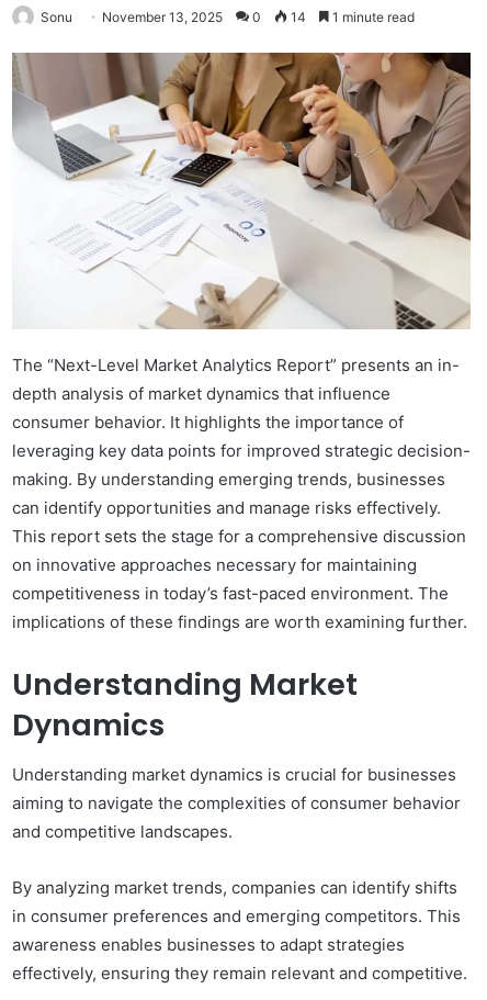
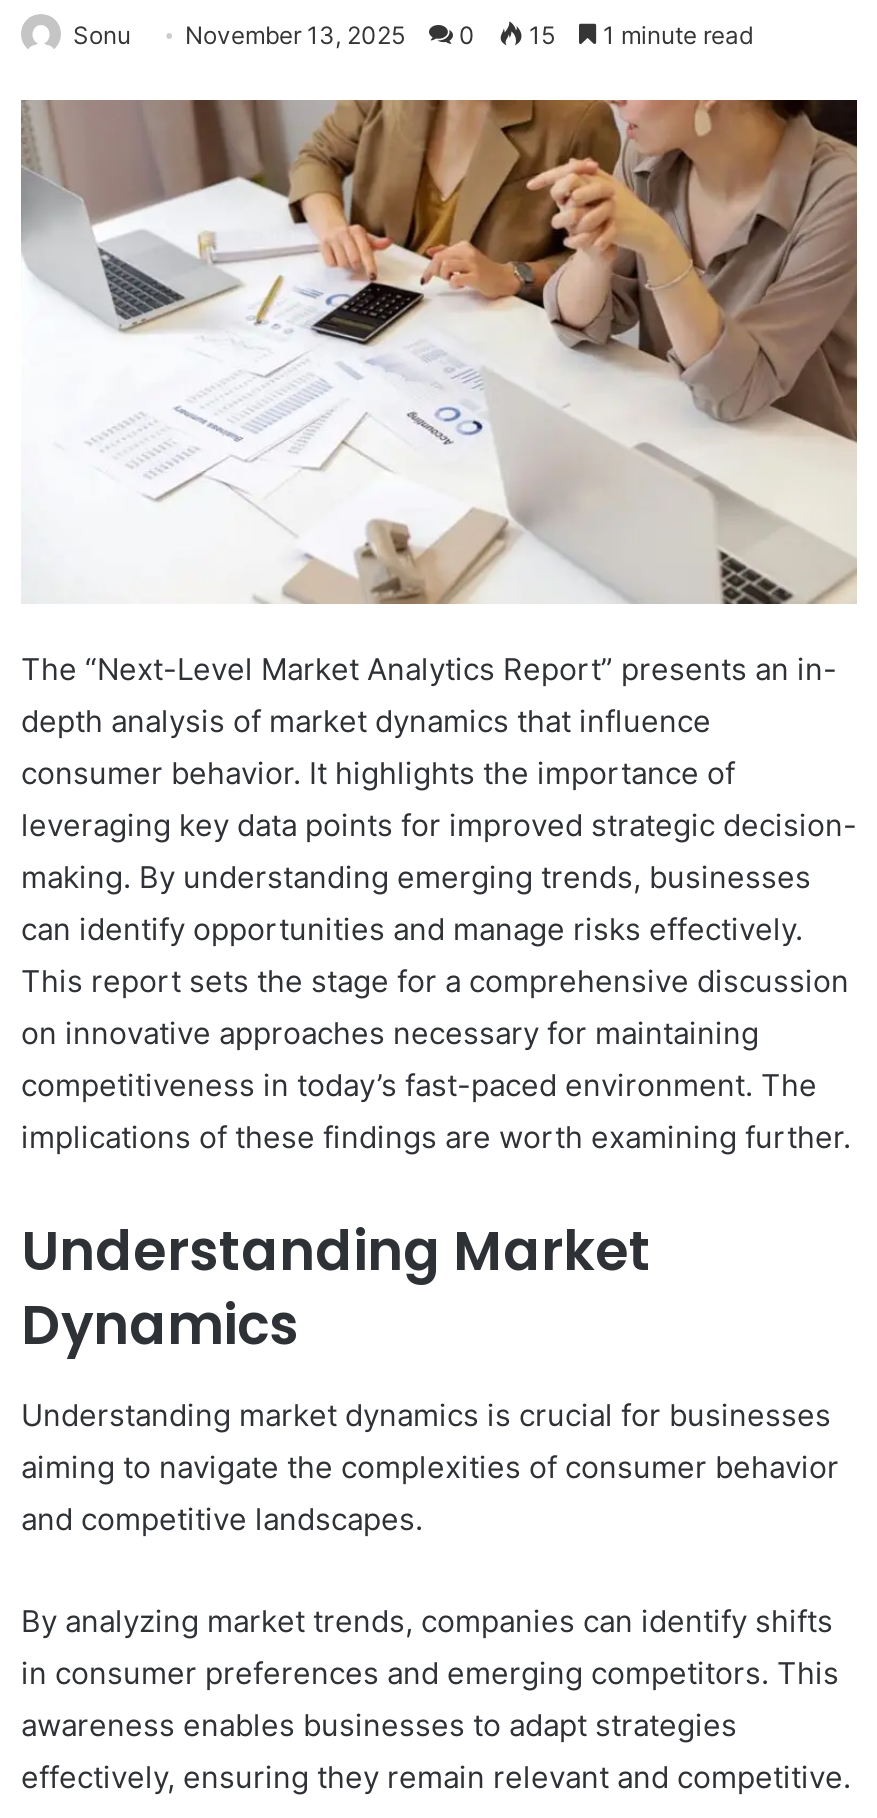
- Sonu November 13, 2025 0 14 1 minute read
+ Sonu November 13, 2025 0 15 1 minute read
